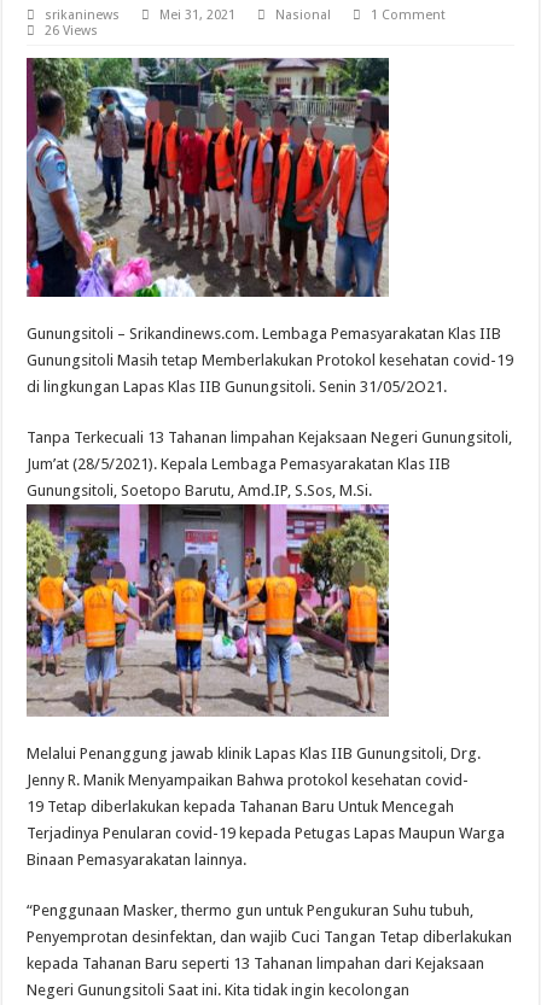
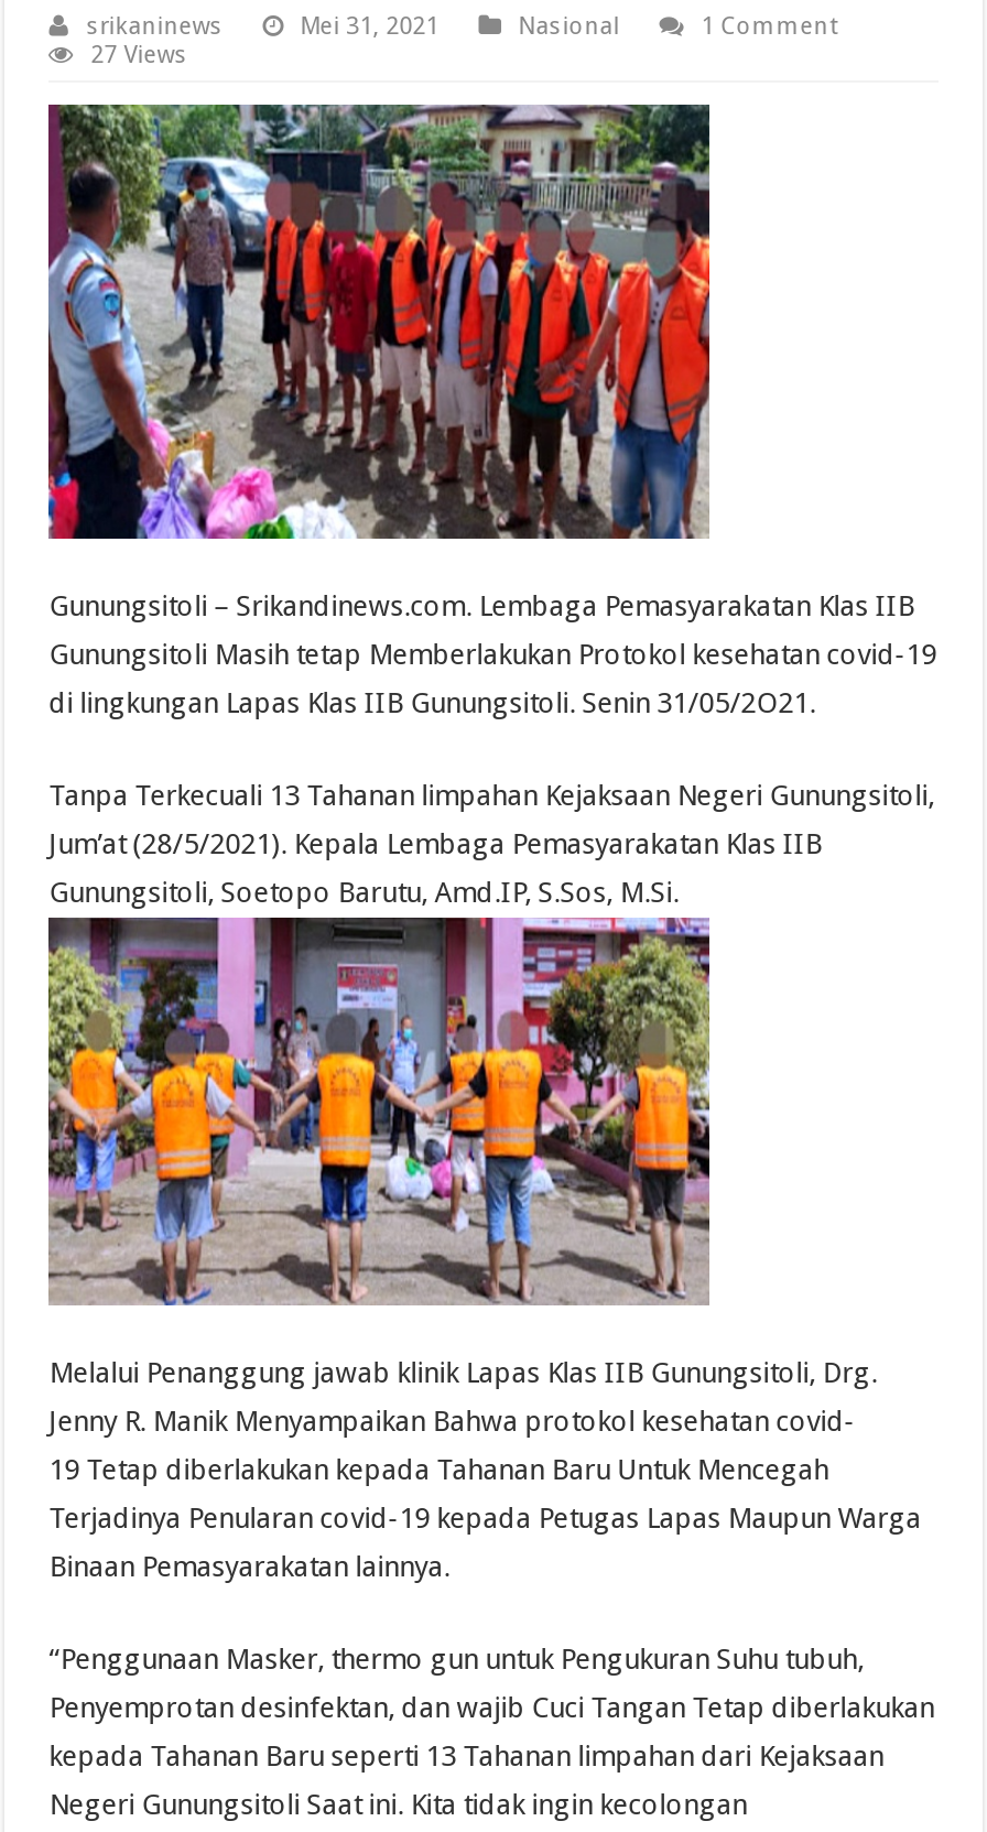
- 26 Views
+ 27 Views
